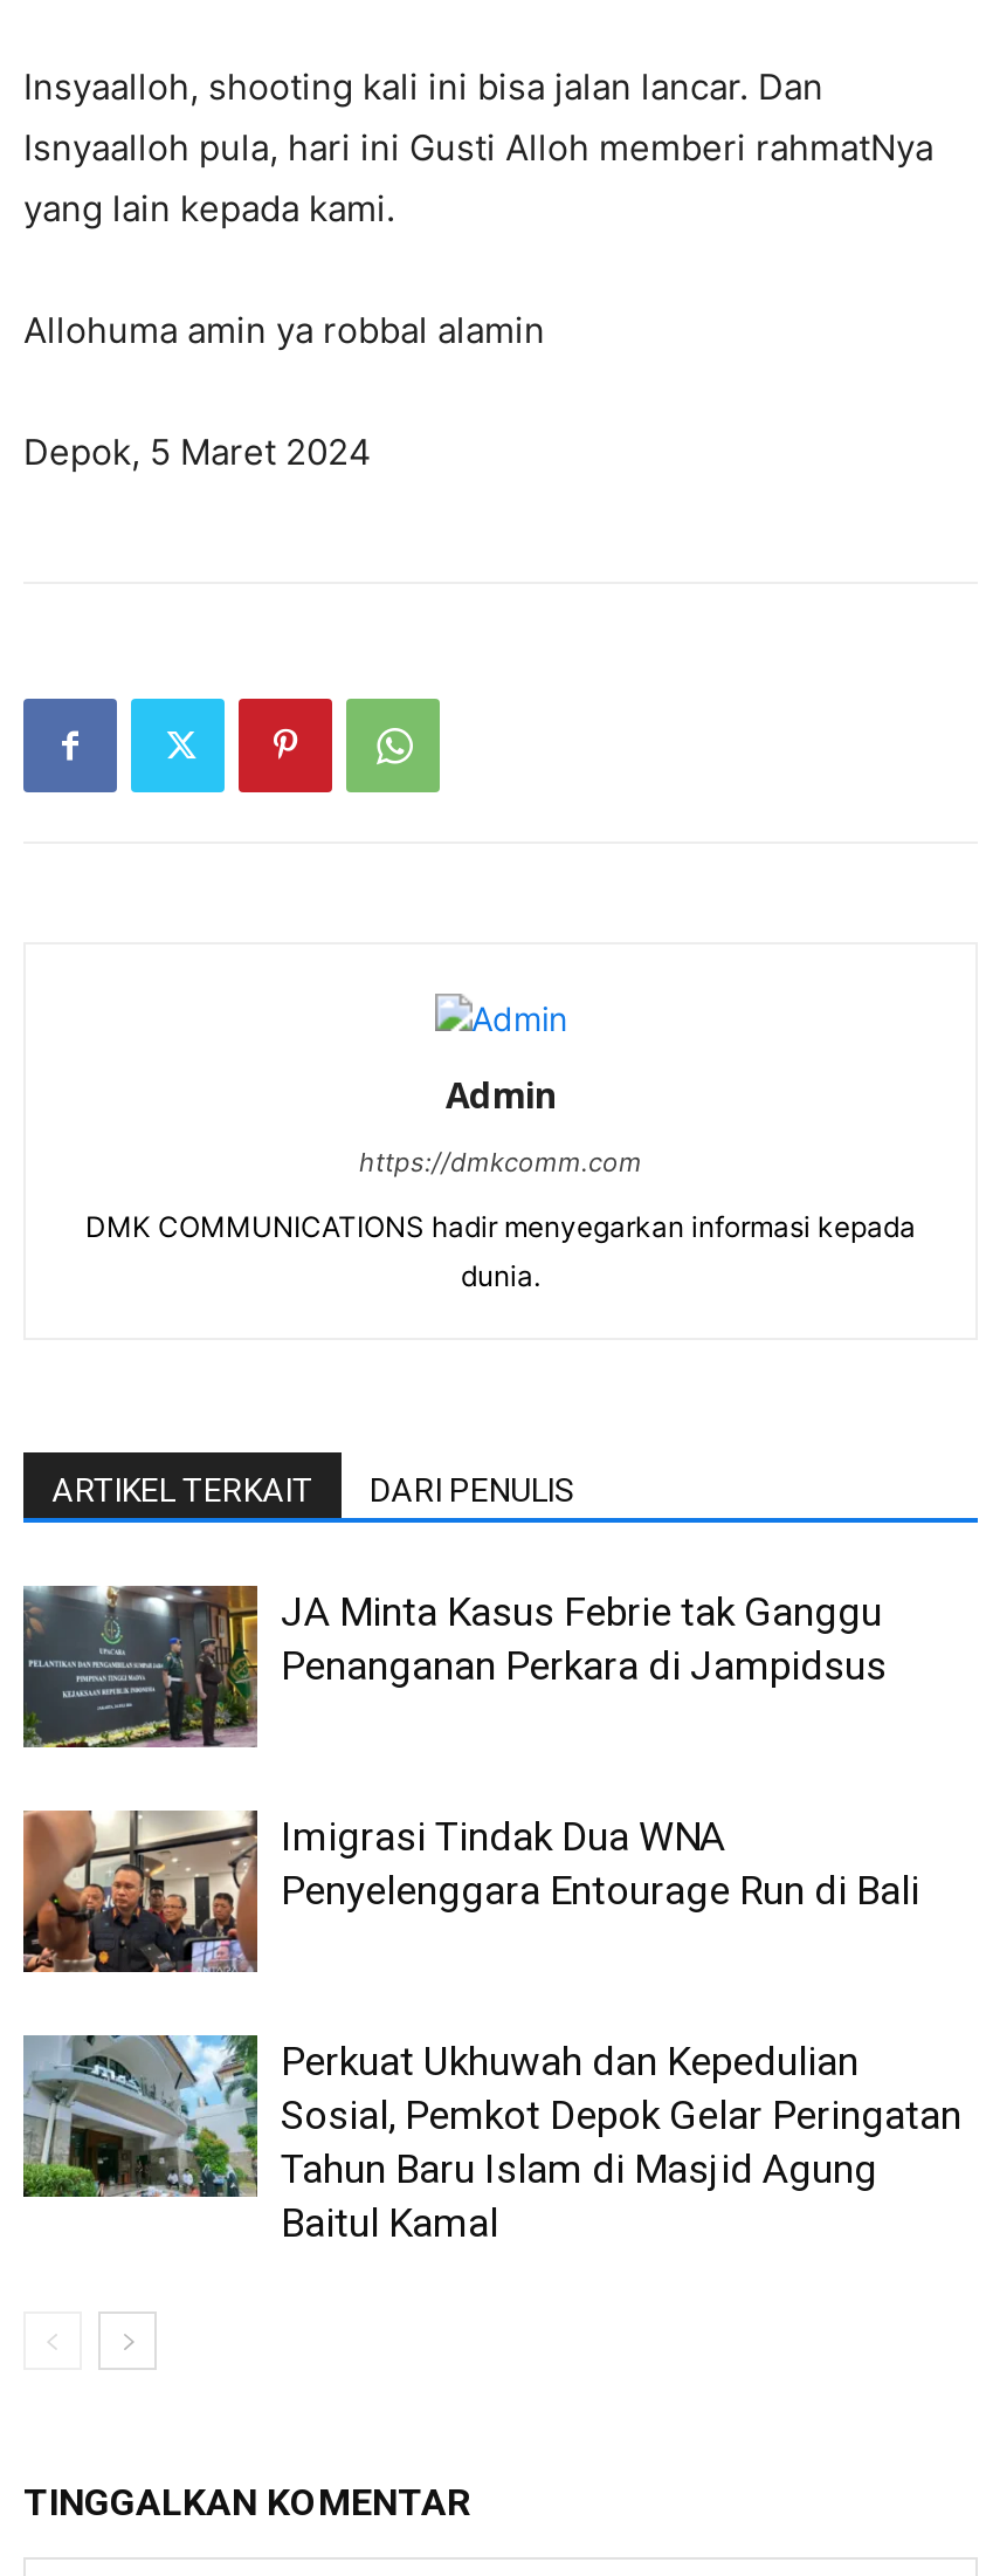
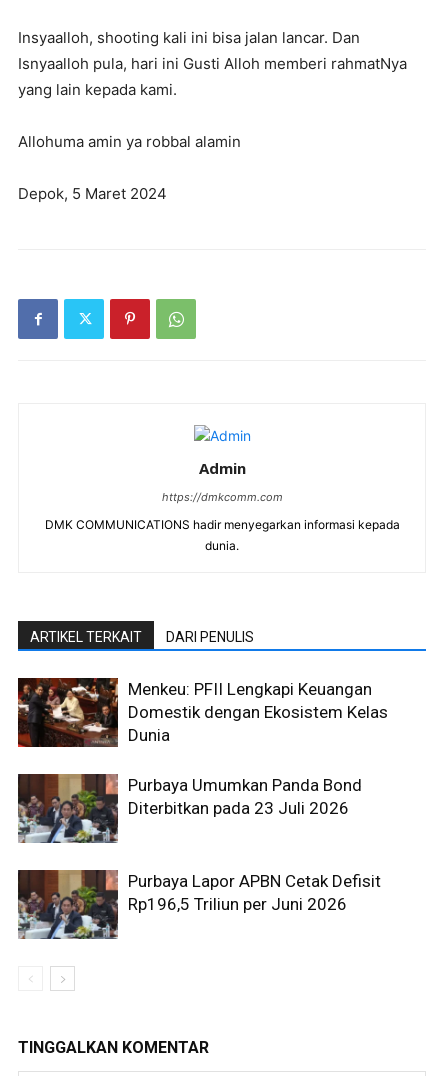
- [image]
- JA Minta Kasus Febrie tak Ganggu
- Penanganan Perkara di Jampidsus
+ [image]
+ Menkeu: PFII Lengkapi Keuangan
+ Domestik dengan Ekosistem Kelas
+ Dunia

- [image]
- Imigrasi Tindak Dua WNA
- Penyelenggara Entourage Run di Bali
+ [image]
+ Purbaya Umumkan Panda Bond
+ Diterbitkan pada 23 Juli 2026

- [image]
- Perkuat Ukhuwah dan Kepedulian
- Sosial, Pemkot Depok Gelar Peringatan
- Tahun Baru Islam di Masjid Agung
- Baitul Kamal
+ [image]
+ Purbaya Lapor APBN Cetak Defisit
+ Rp196,5 Triliun per Juni 2026
